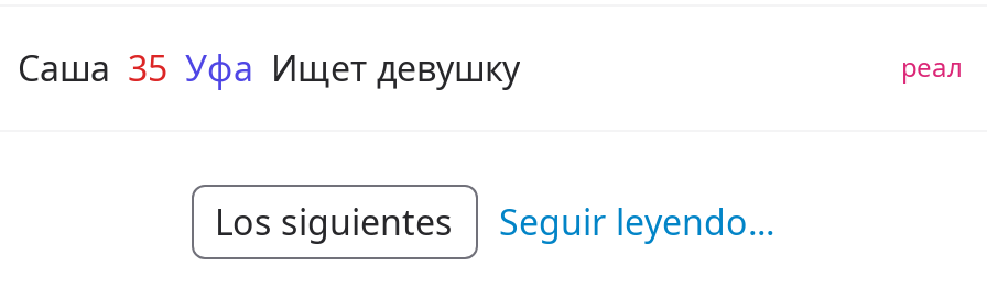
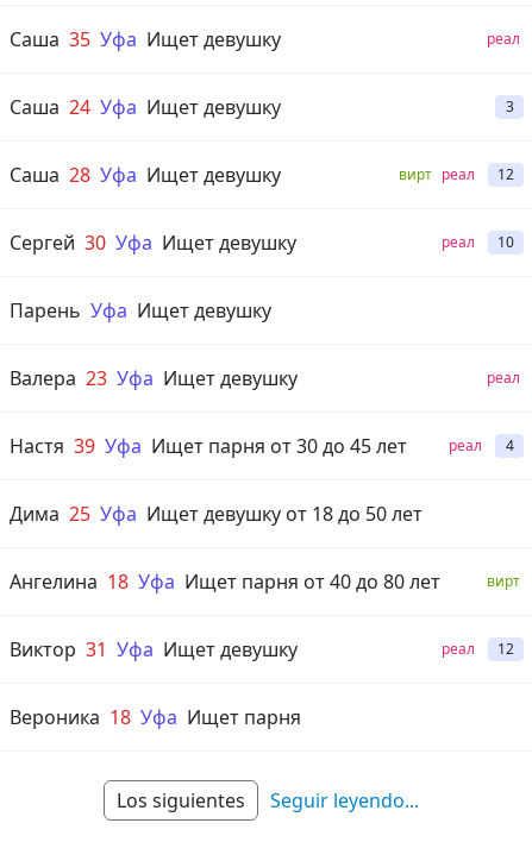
+ Саша 24 Уфа Ищет девушку
+ 3
+ Саша 28 Уфа Ищет девушку
+ вирт реал
+ 12
+ Сергей 30 Уфа Ищет девушку
+ реал
+ 10
+ Парень Уфа Ищет девушку
+ Валера 23 Уфа Ищет девушку
+ реал
+ Настя 39 Уфа Ищет парня от 30 до 45 лет
+ реал
+ 4
+ Дима 25 Уфа Ищет девушку от 18 до 50 лет
+ Ангелина 18 Уфа Ищет парня от 40 до 80 лет
+ вирт
+ Виктор 31 Уфа Ищет девушку
+ реал
+ 12
+ Вероника 18 Уфа Ищет парня
